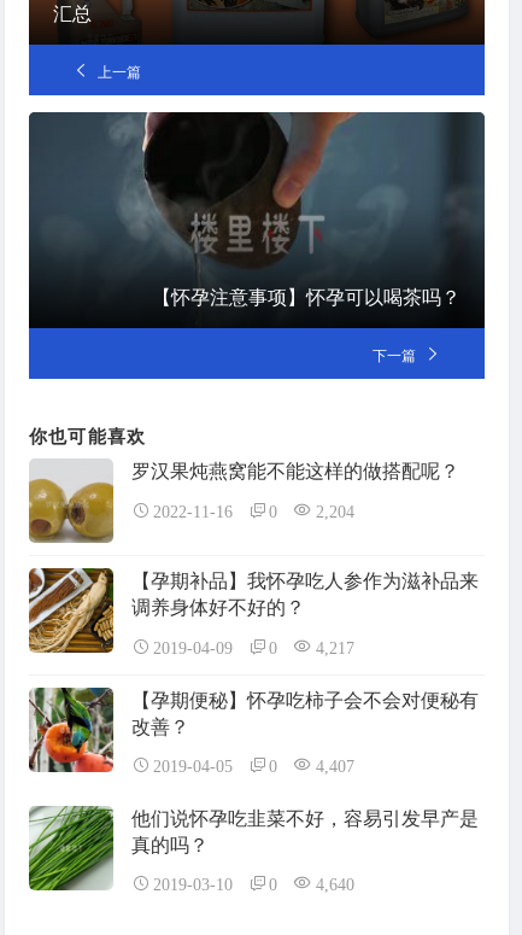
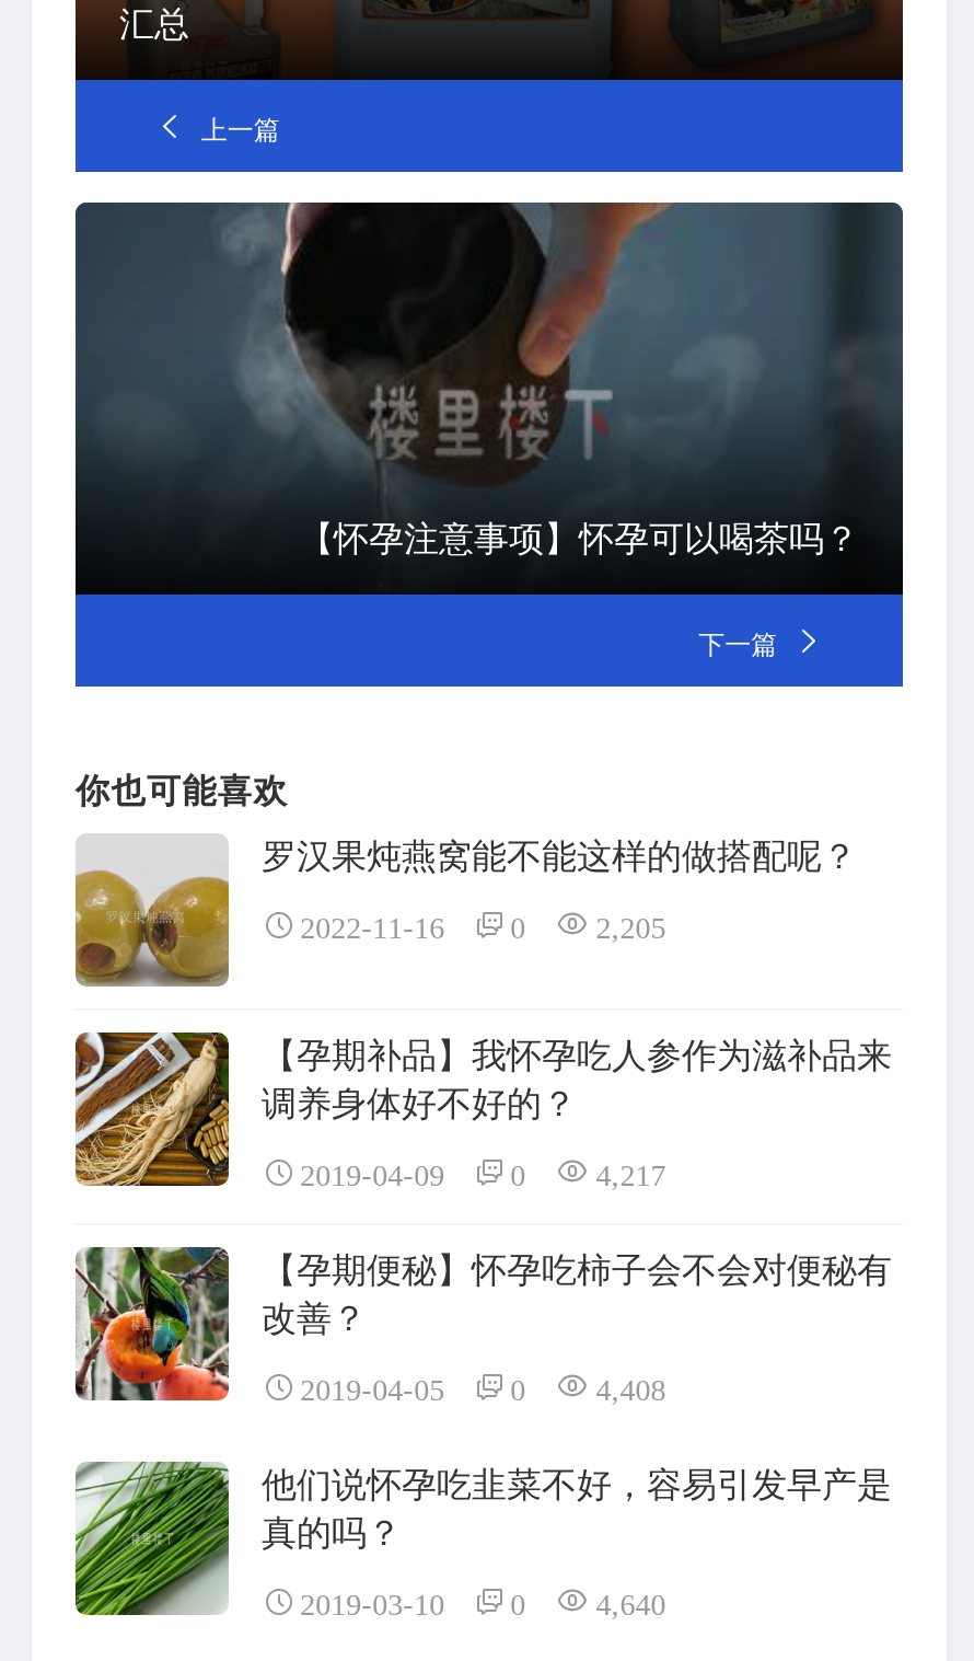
- 2,204
+ 2,205

- 4,407
+ 4,408
